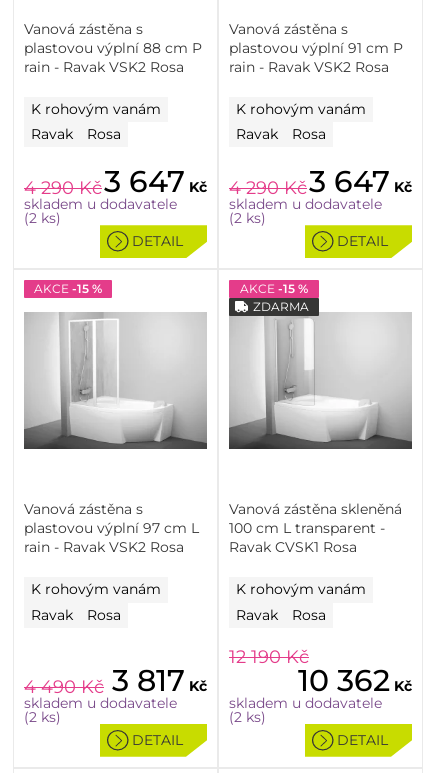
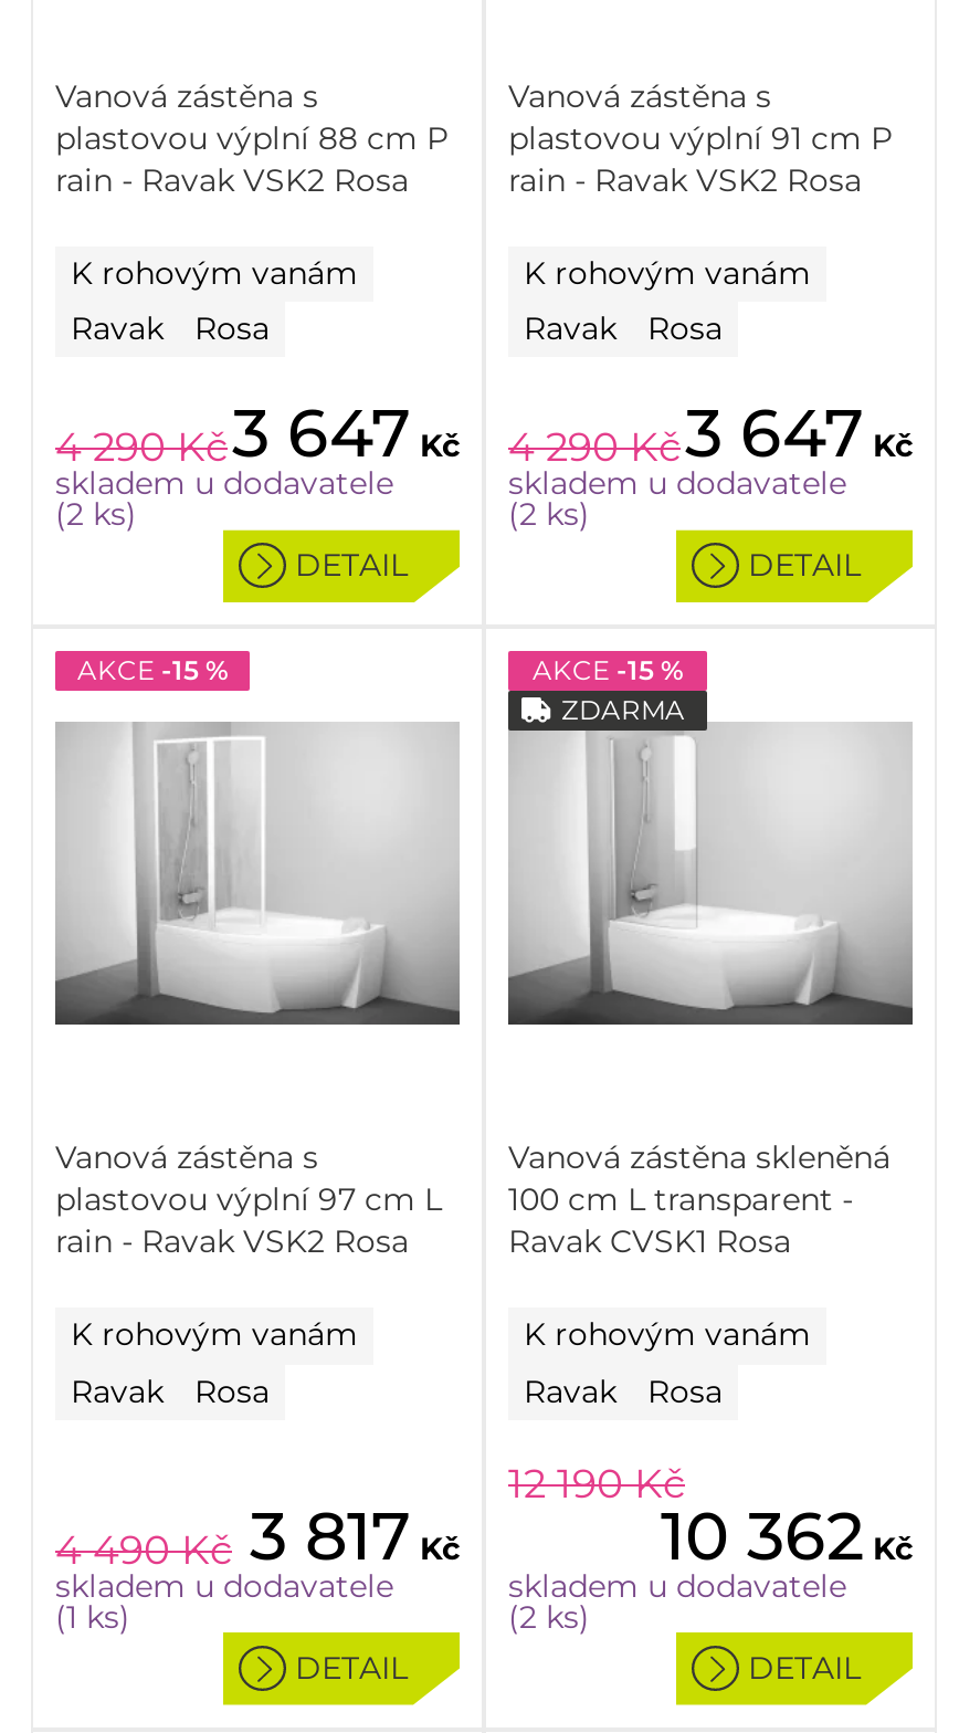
- (2 ks)
+ (1 ks)
